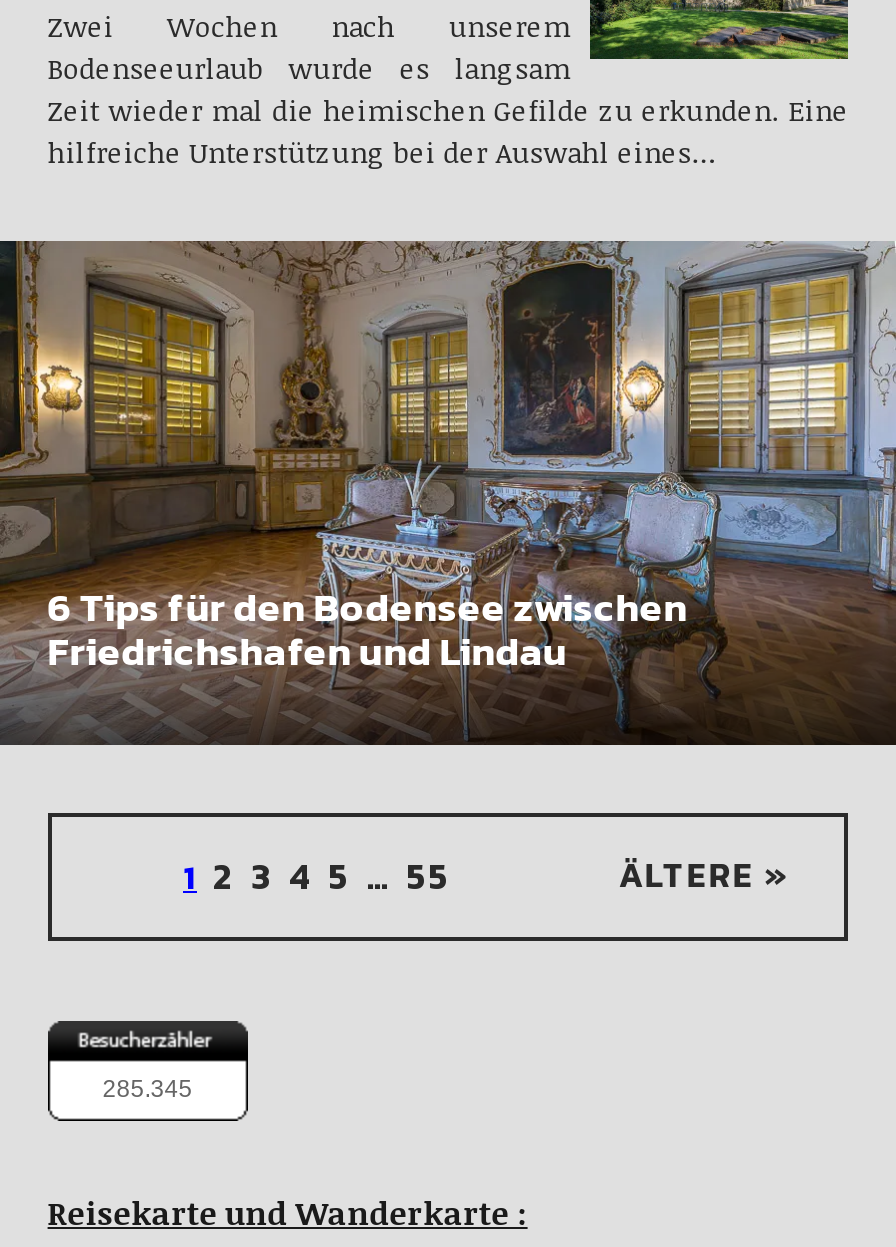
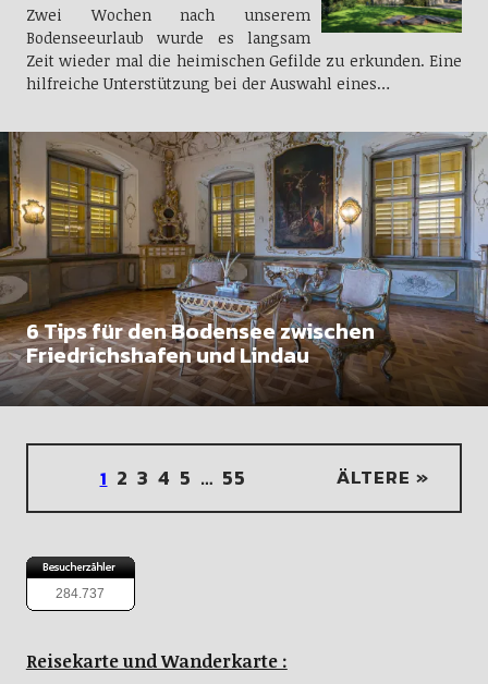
- 285.345
+ 284.737
